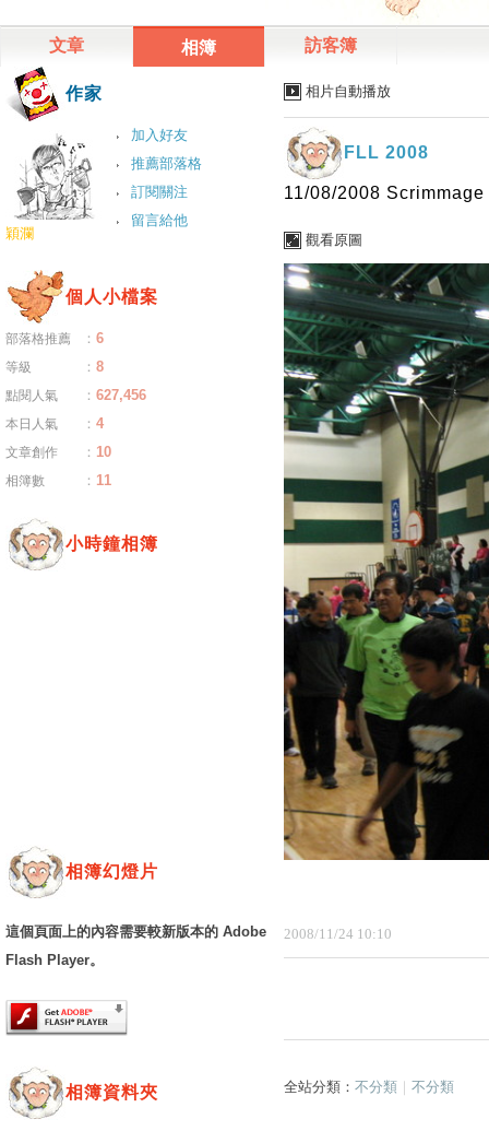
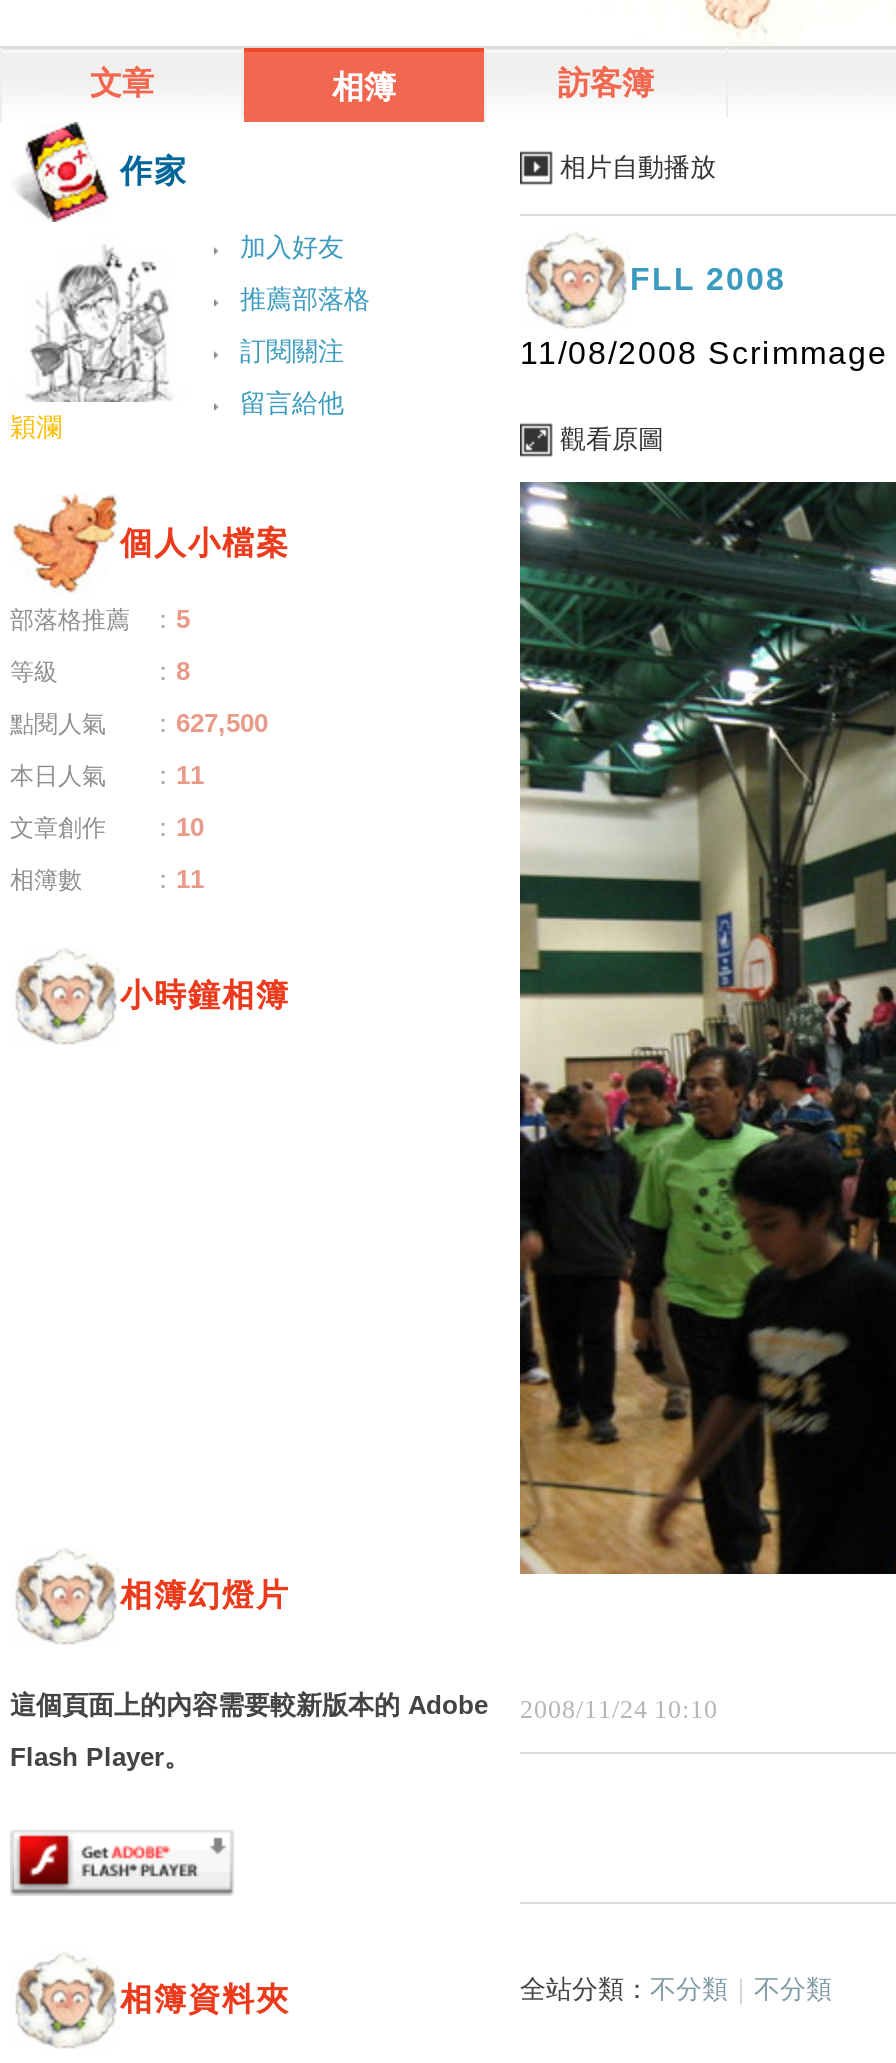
- 部落格推薦 ：6
+ 部落格推薦 ：5

- 點閱人氣 ：627,456
+ 點閱人氣 ：627,500

- 本日人氣 ：4
+ 本日人氣 ：11
